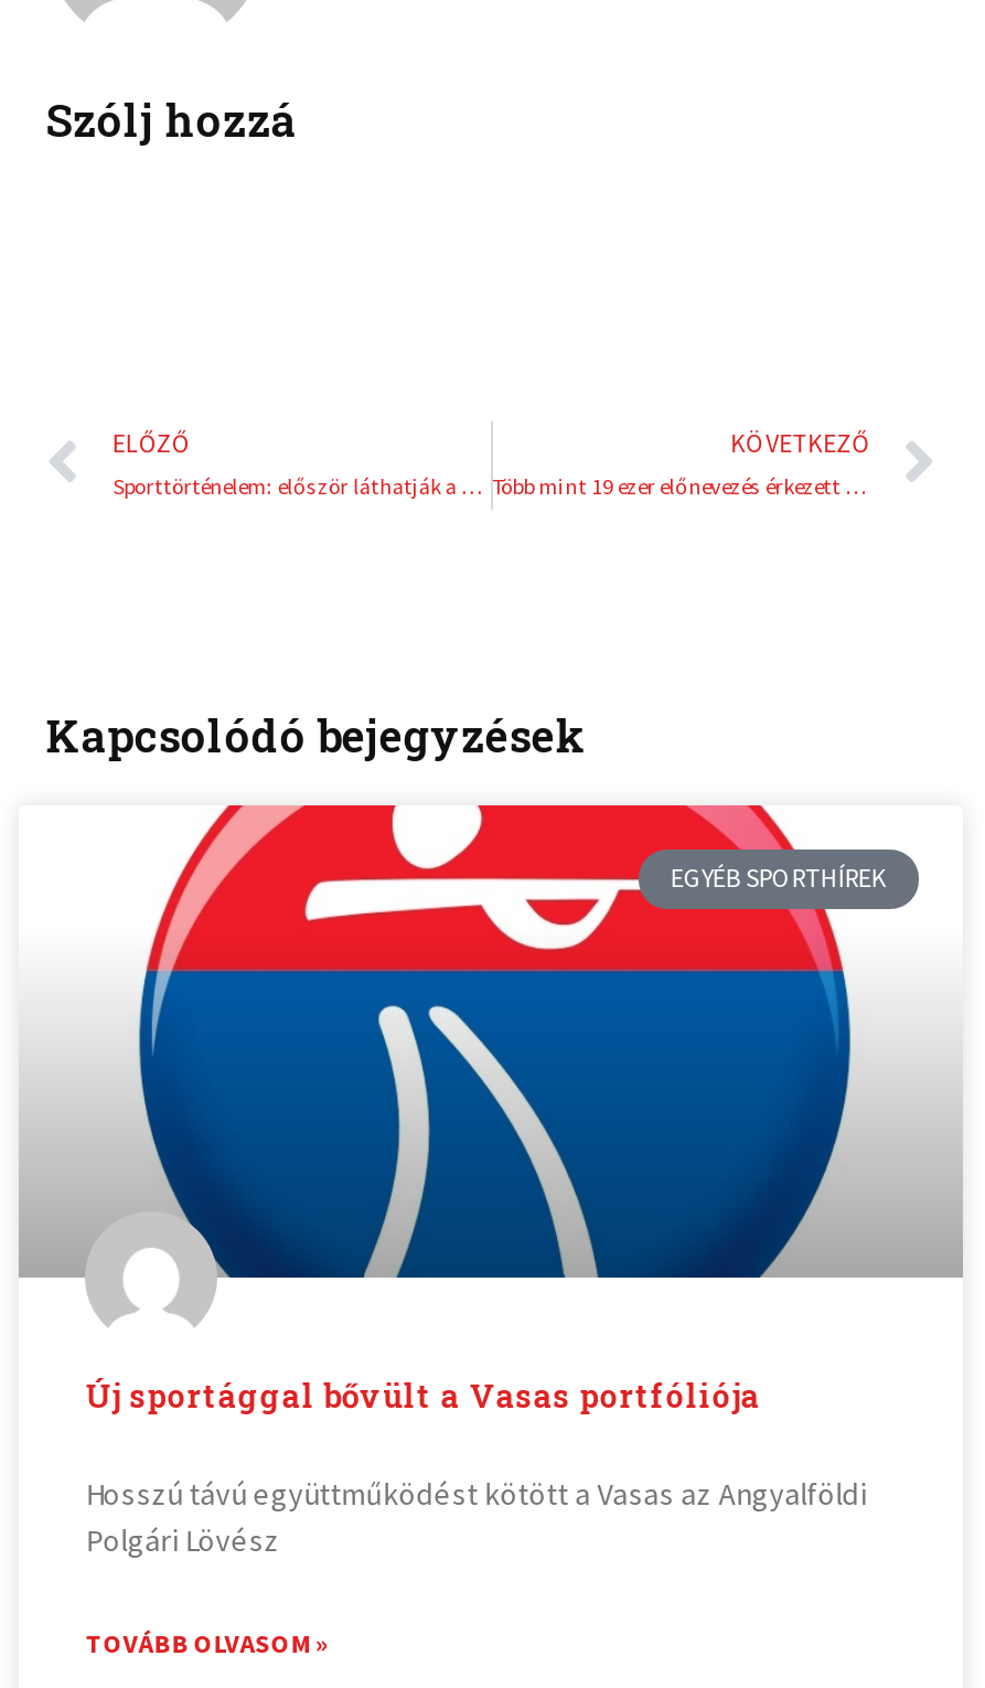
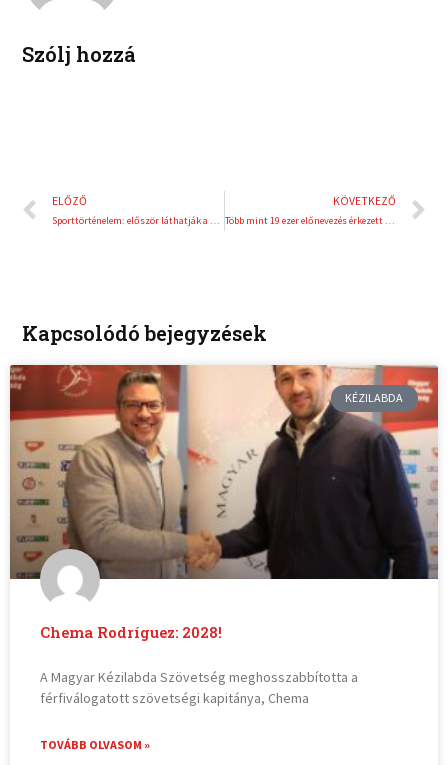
- [image]
- EGYÉB SPORTHÍREK
+ [image]
+ KÉZILABDA

- Új sportággal bővült a Vasas portfóliója
+ Chema Rodríguez: 2028!

- Hosszú távú együttműködést kötött a Vasas az Angyalföldi
- Polgári Lövész
+ A Magyar Kézilabda Szövetség meghosszabbította a
+ férfiválogatott szövetségi kapitánya, Chema
